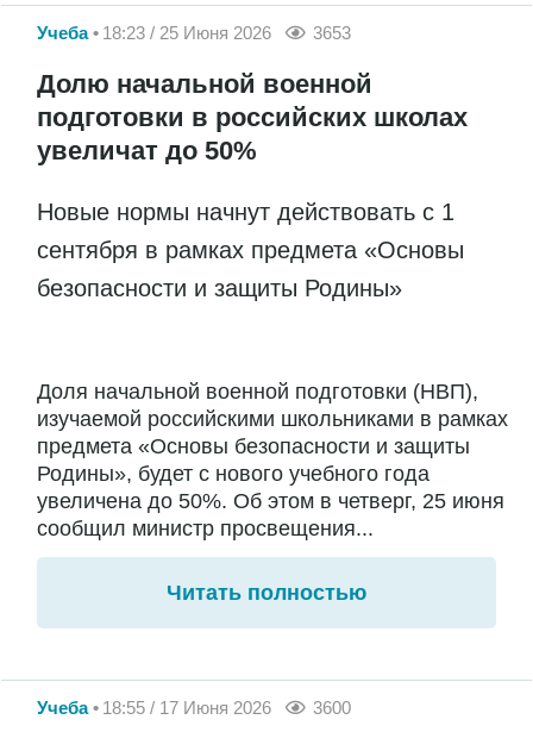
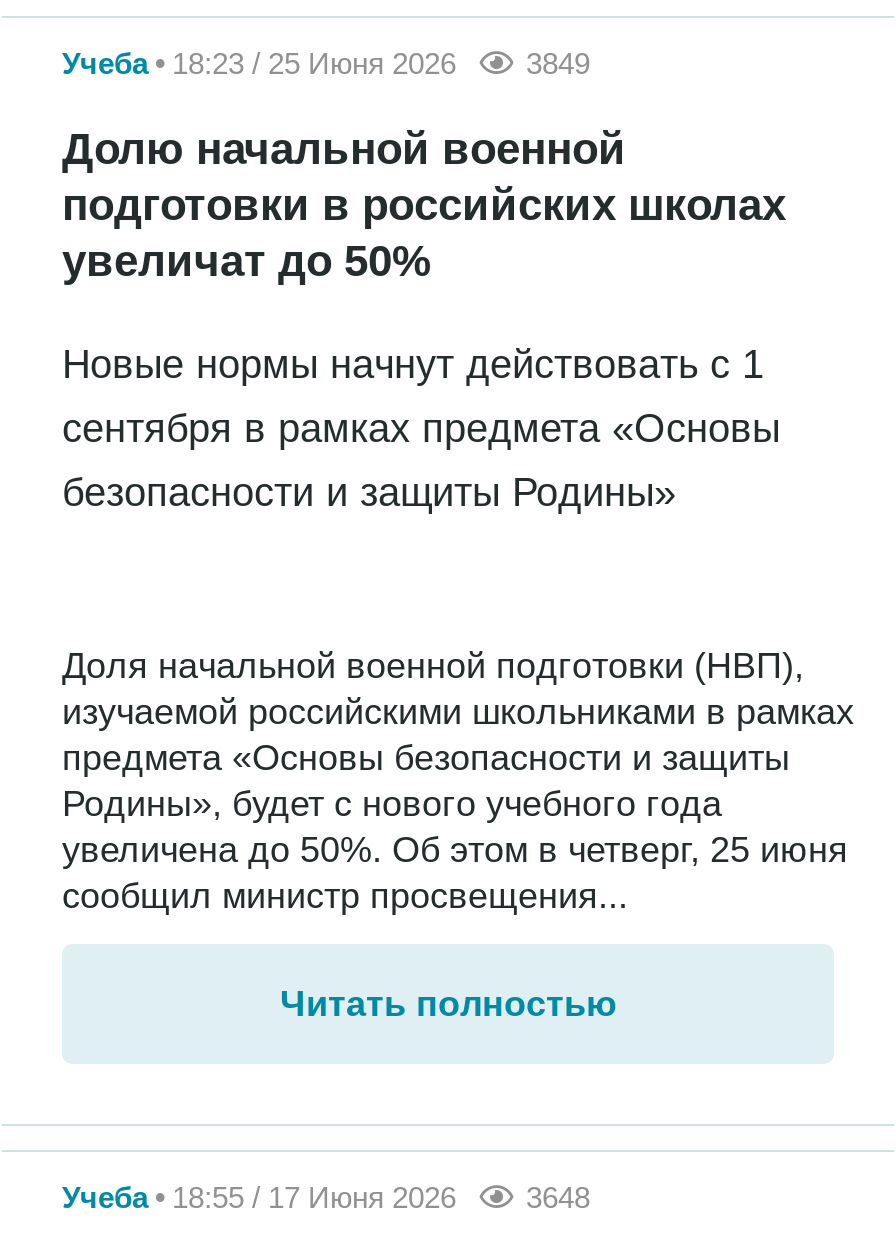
- 3653
+ 3849

- 3600
+ 3648
